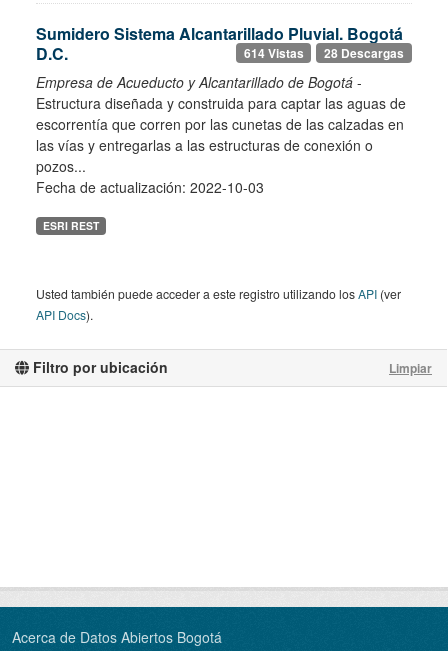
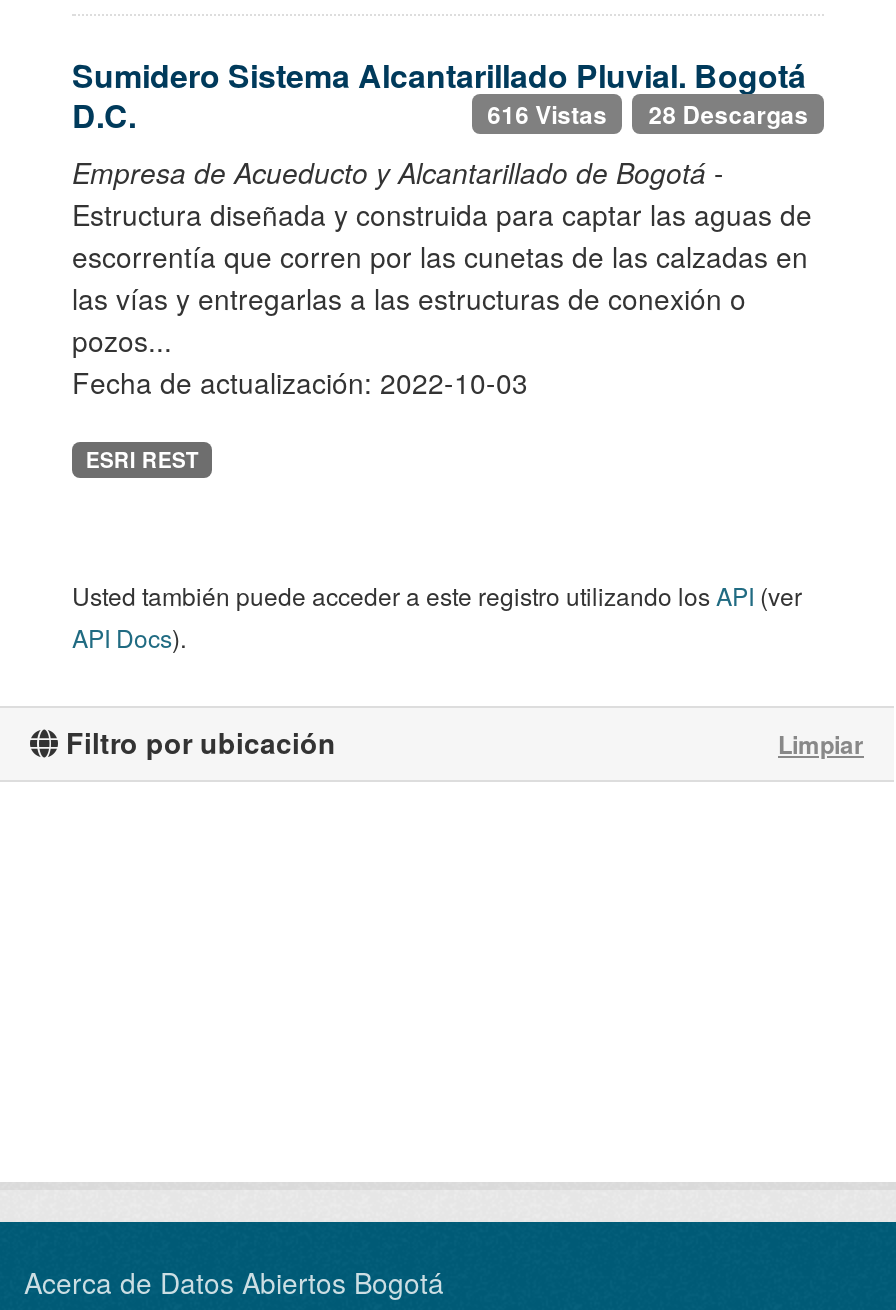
- 614 Vistas 28 Descargas
+ 616 Vistas 28 Descargas
